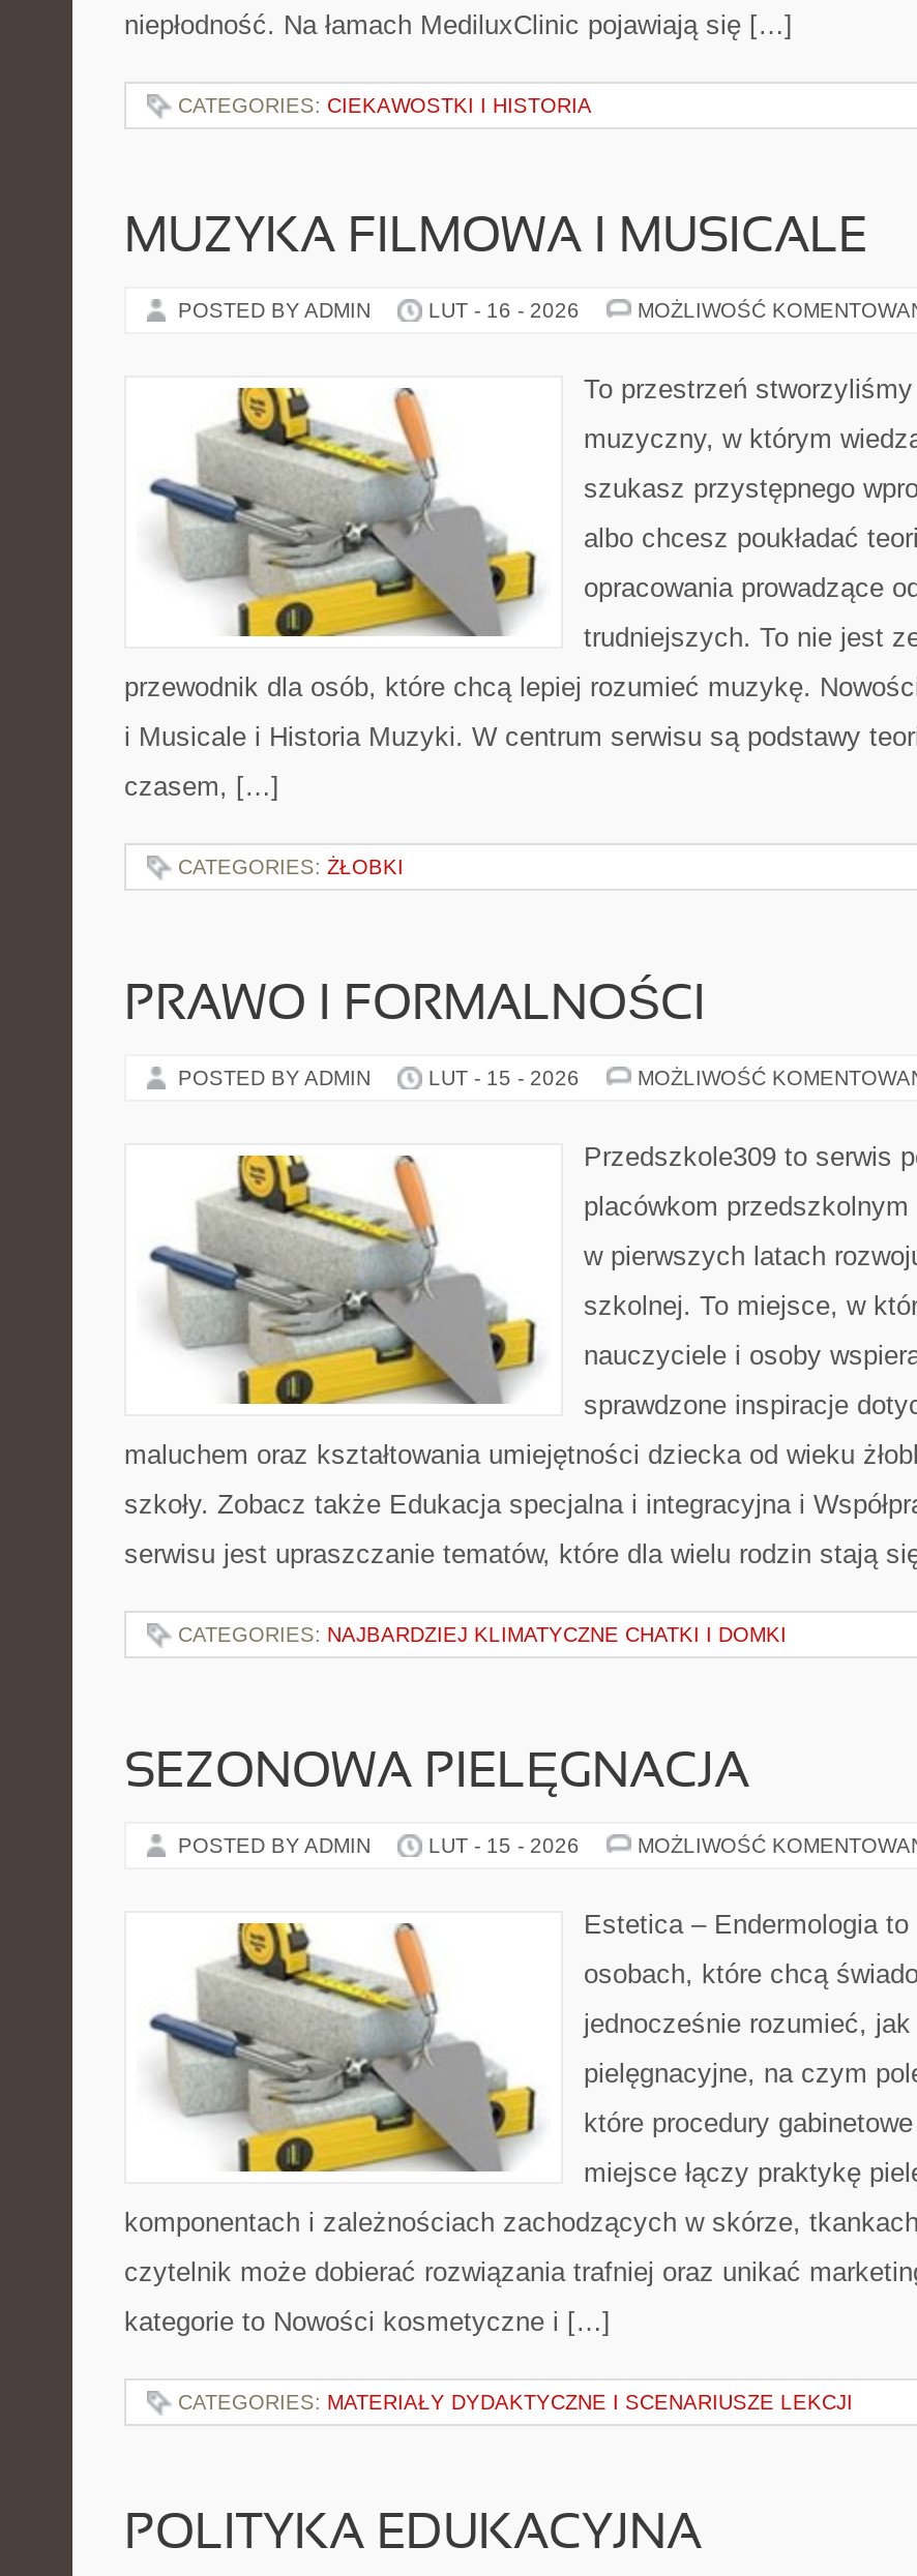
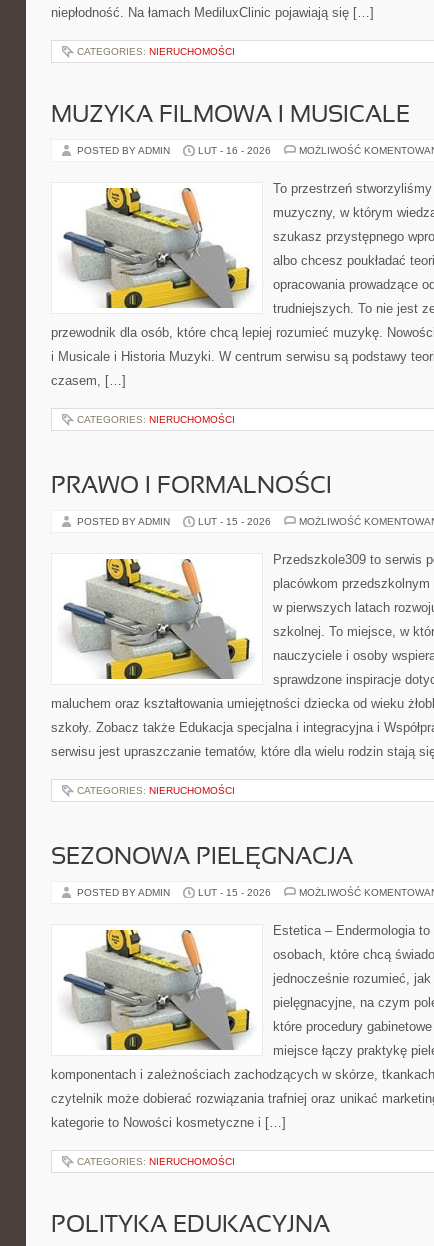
- CATEGORIES: CIEKAWOSTKI I HISTORIA
+ CATEGORIES: NIERUCHOMOŚCI

- CATEGORIES: ŻŁOBKI
+ CATEGORIES: NIERUCHOMOŚCI

- CATEGORIES: NAJBARDZIEJ KLIMATYCZNE CHATKI I DOMKI
+ CATEGORIES: NIERUCHOMOŚCI

- CATEGORIES: MATERIAŁY DYDAKTYCZNE I SCENARIUSZE LEKCJI
+ CATEGORIES: NIERUCHOMOŚCI
